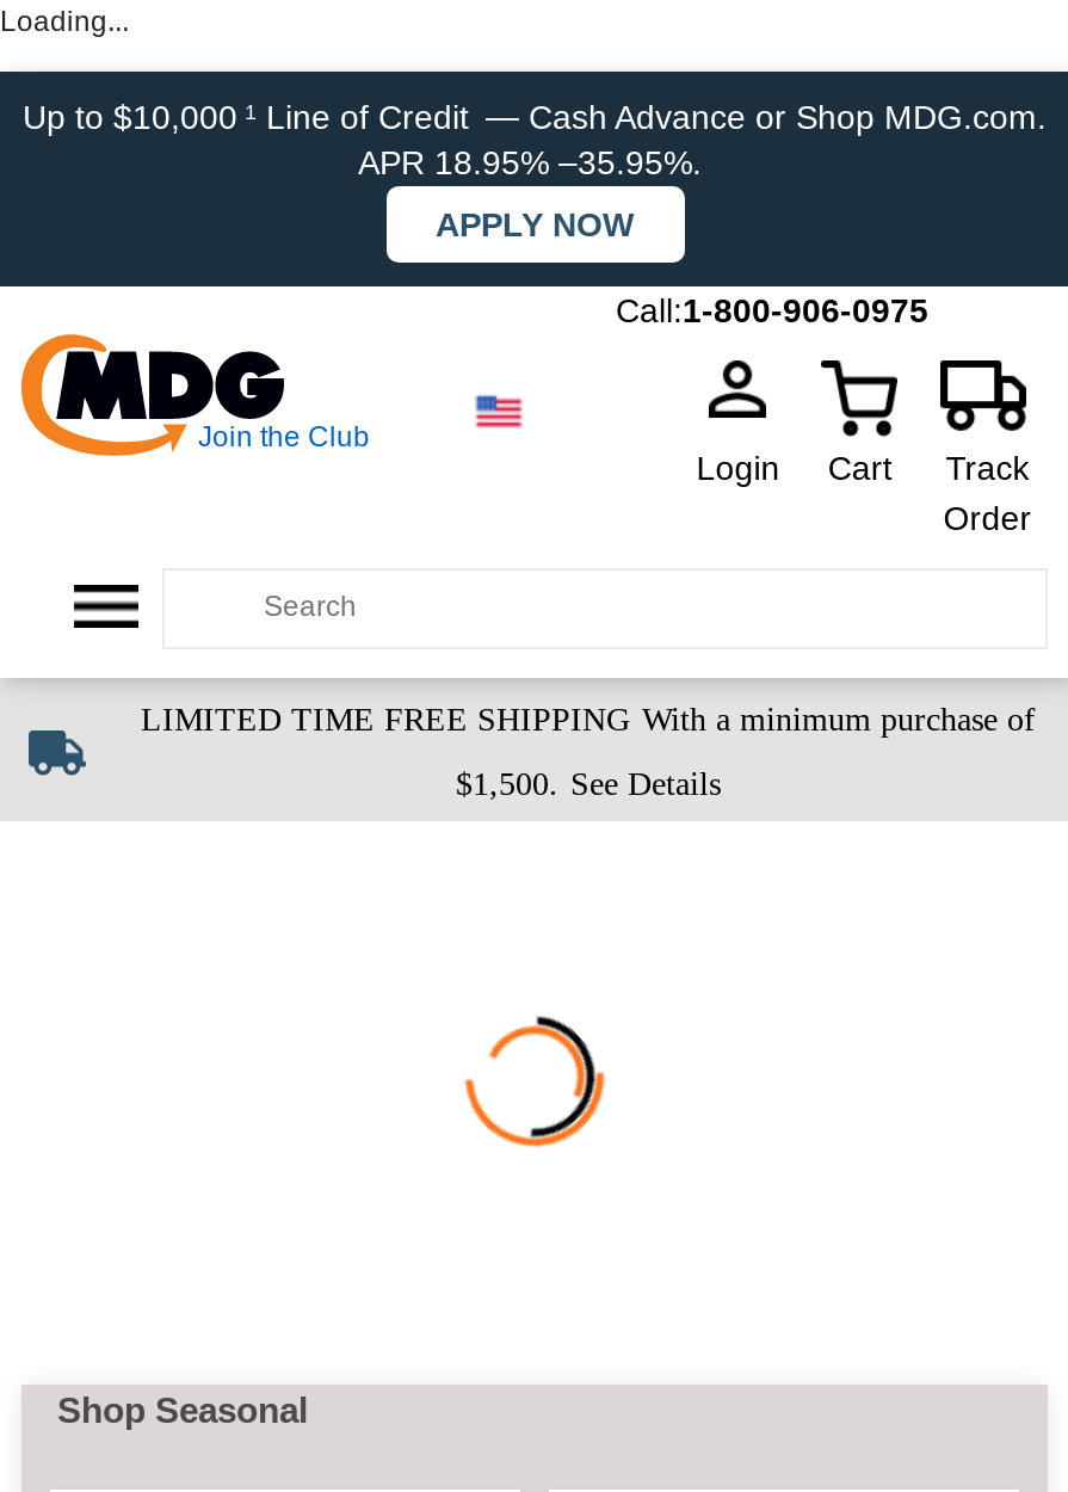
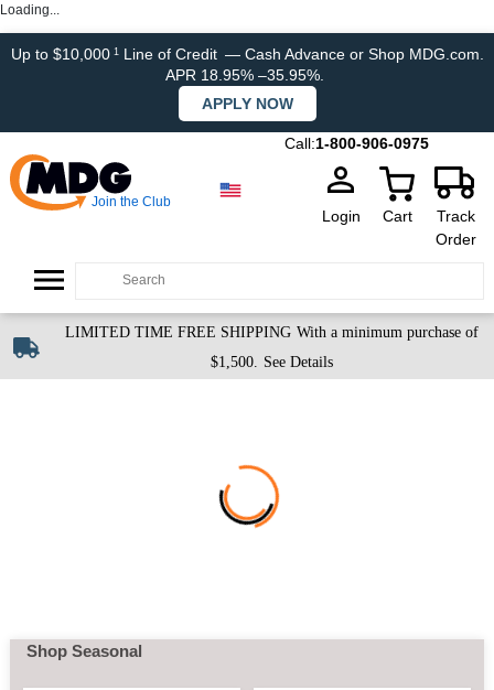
- [image]
+ [image]
